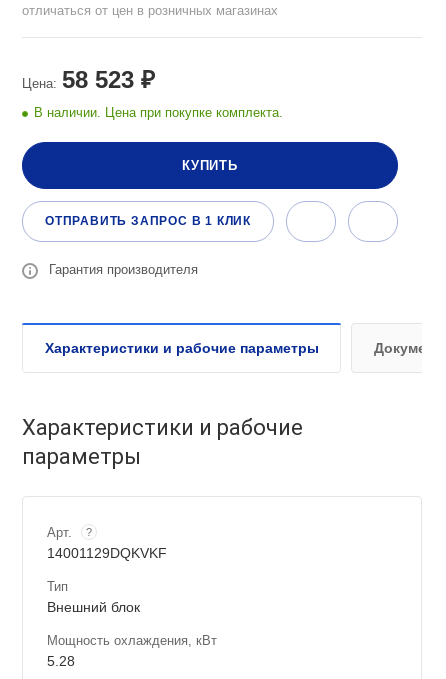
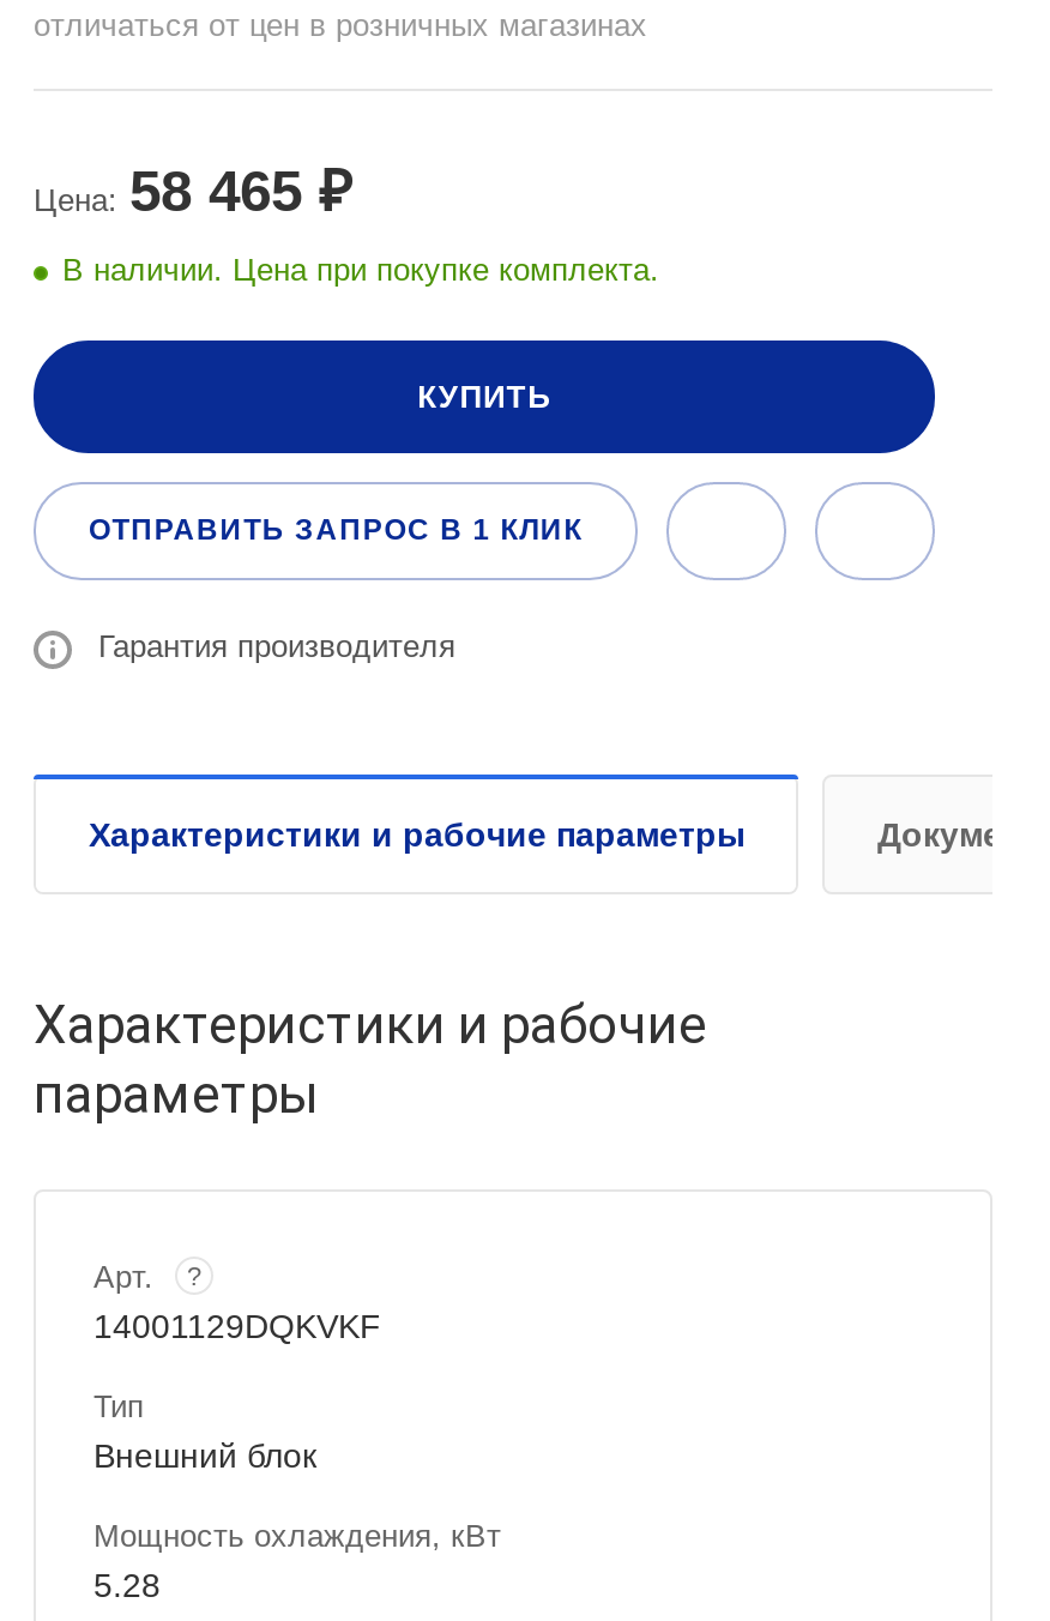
- Цена: 58 523 ₽
+ Цена: 58 465 ₽
